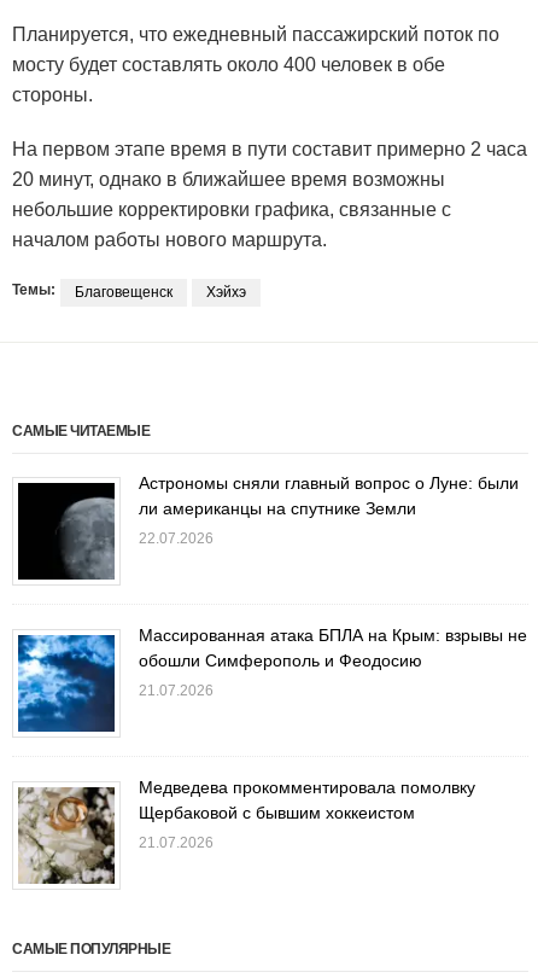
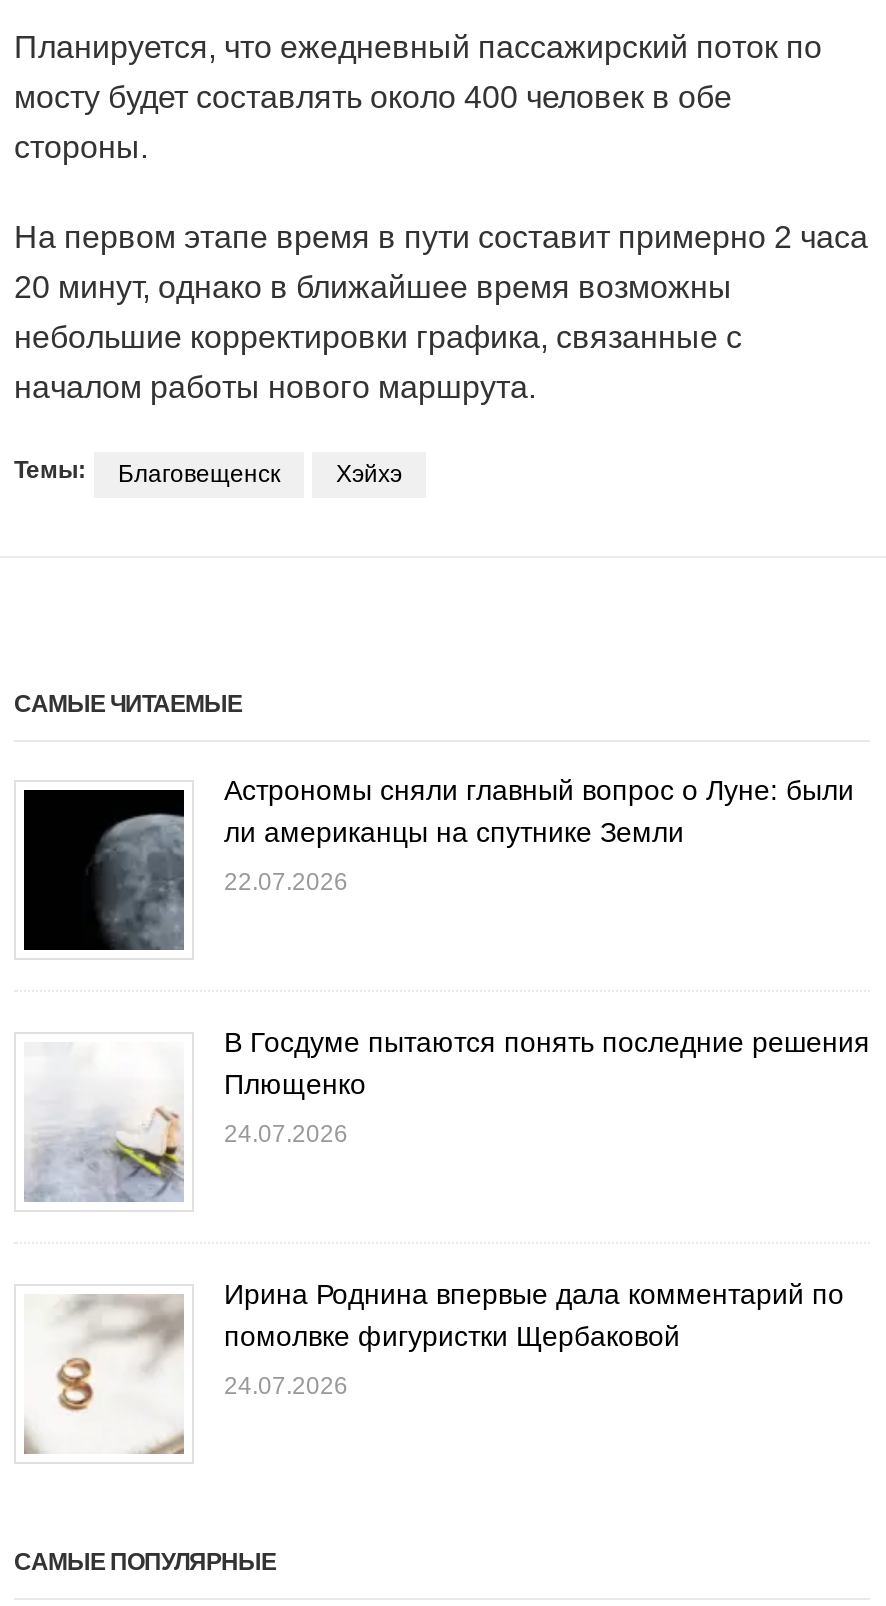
- [image]
- Массированная атака БПЛА на Крым: взрывы не
- обошли Симферополь и Феодосию
+ [image]
+ В Госдуме пытаются понять последние решения
+ Плющенко

- 21.07.2026
+ 24.07.2026

- [image]
- Медведева прокомментировала помолвку
- Щербаковой с бывшим хоккеистом
+ [image]
+ Ирина Роднина впервые дала комментарий по
+ помолвке фигуристки Щербаковой

- 21.07.2026
+ 24.07.2026
